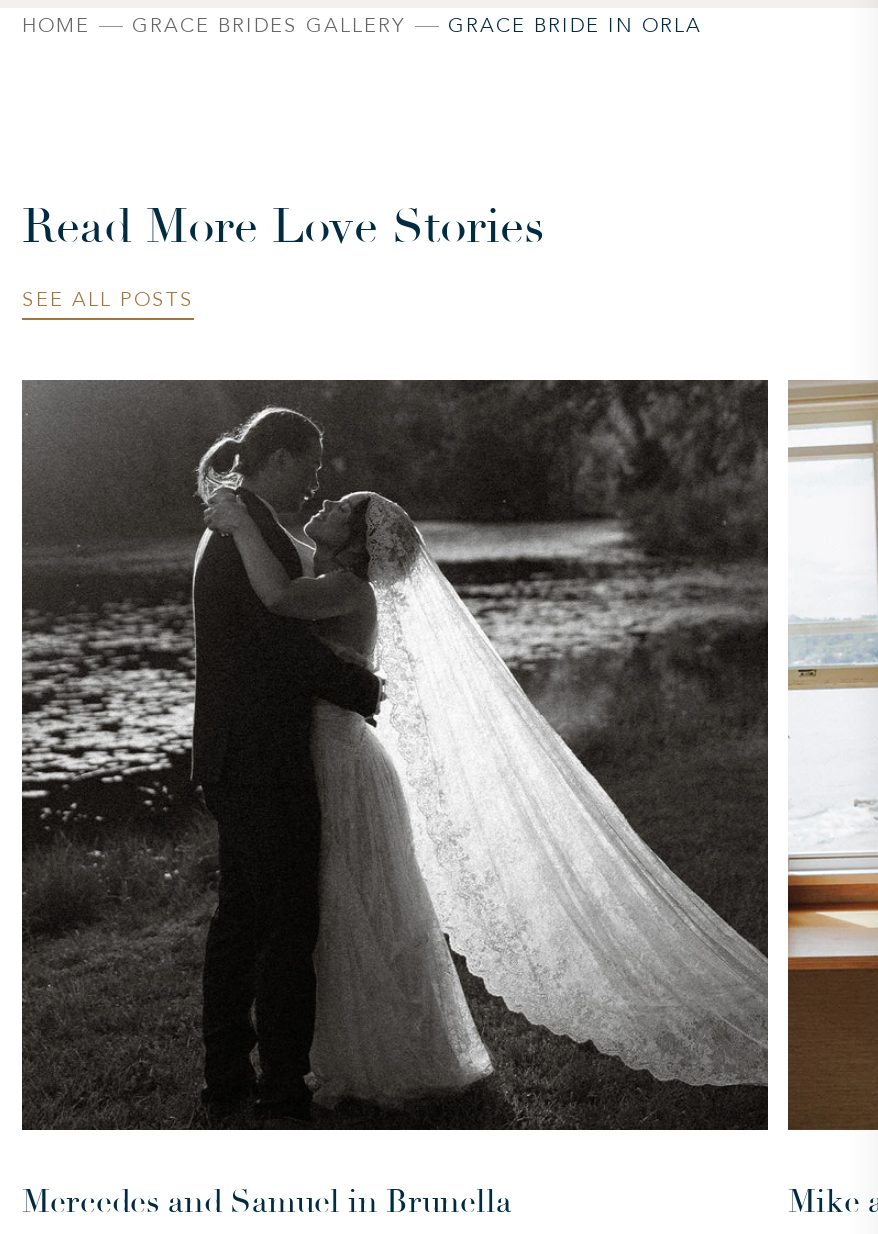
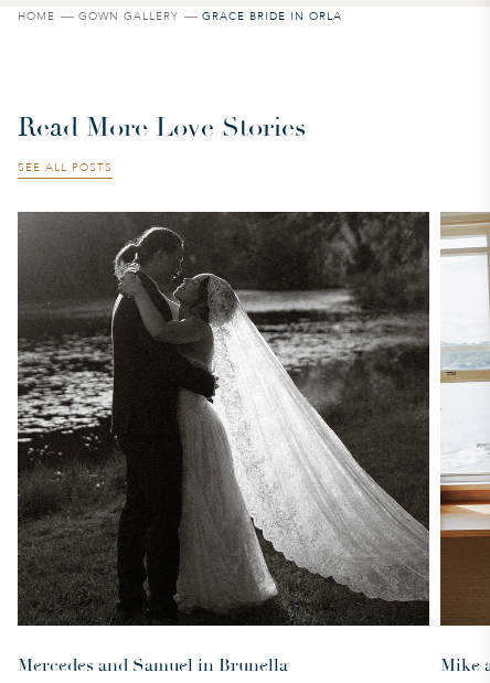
- GRACE BRIDES GALLERY
+ GOWN GALLERY
